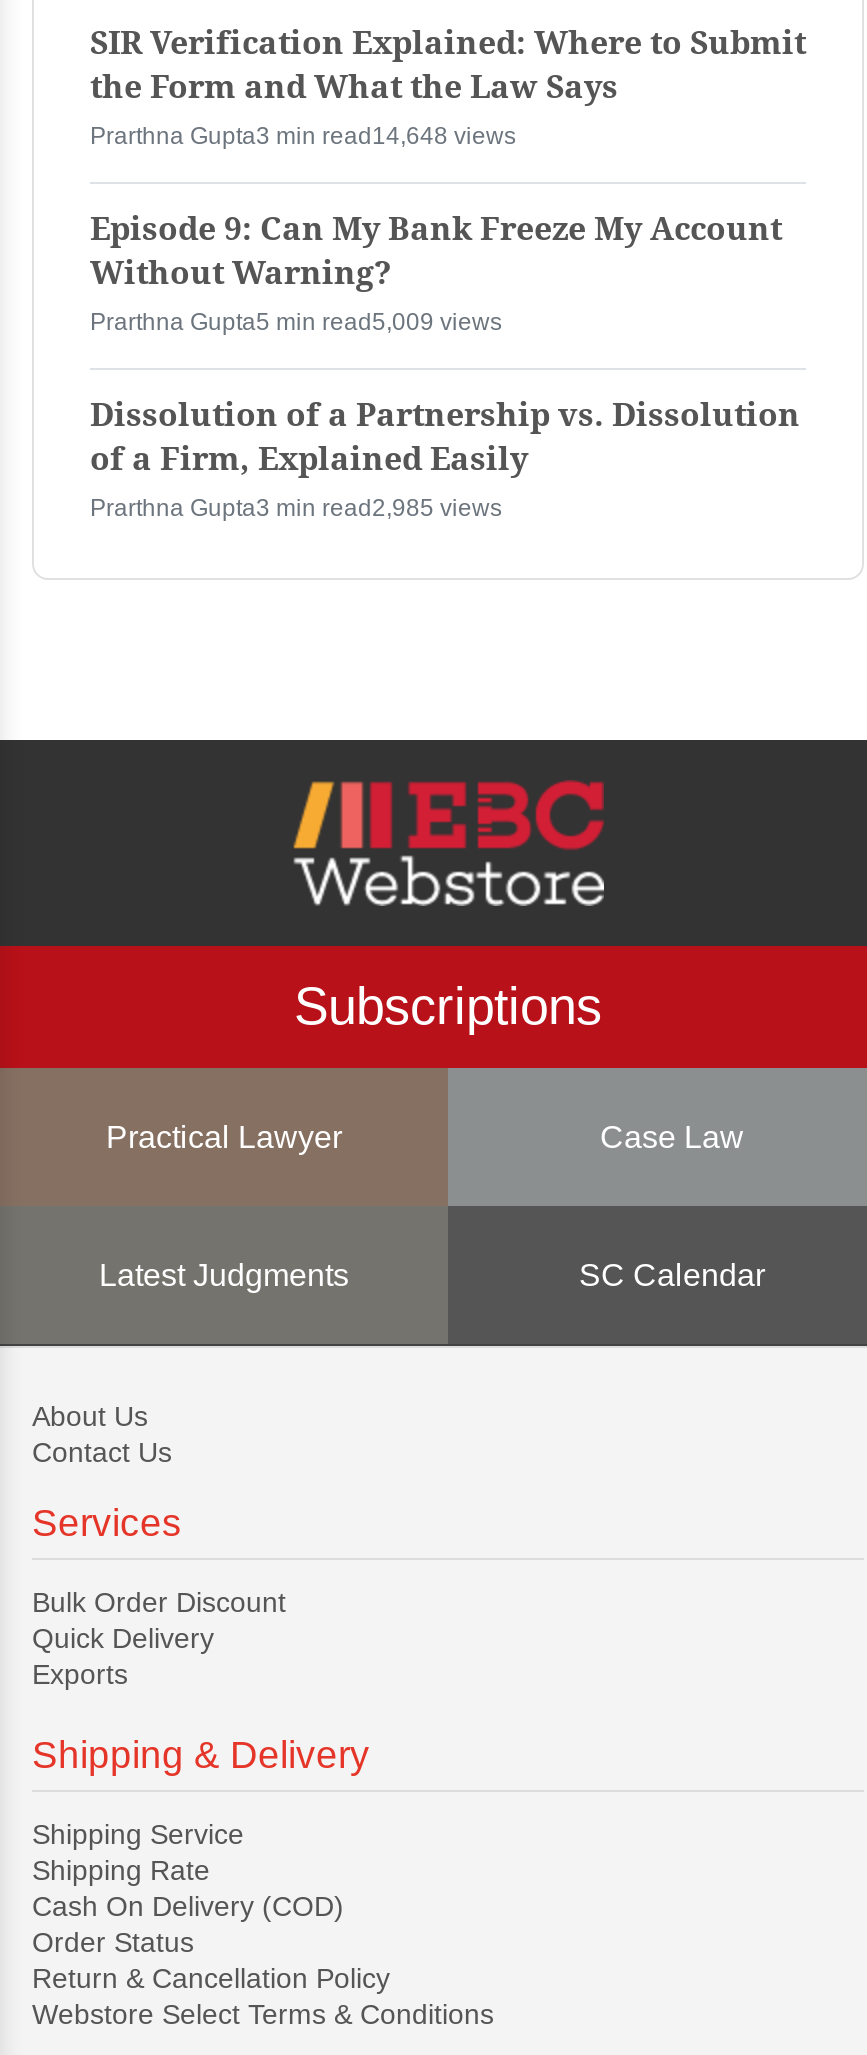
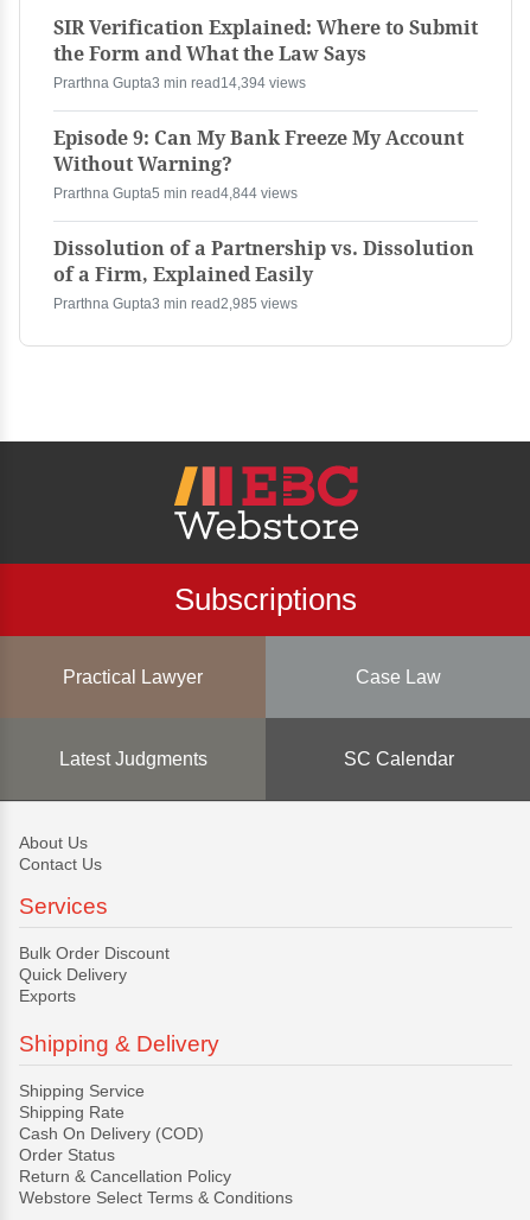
- Prarthna Gupta3 min read14,648 views
+ Prarthna Gupta3 min read14,394 views

- Prarthna Gupta5 min read5,009 views
+ Prarthna Gupta5 min read4,844 views
